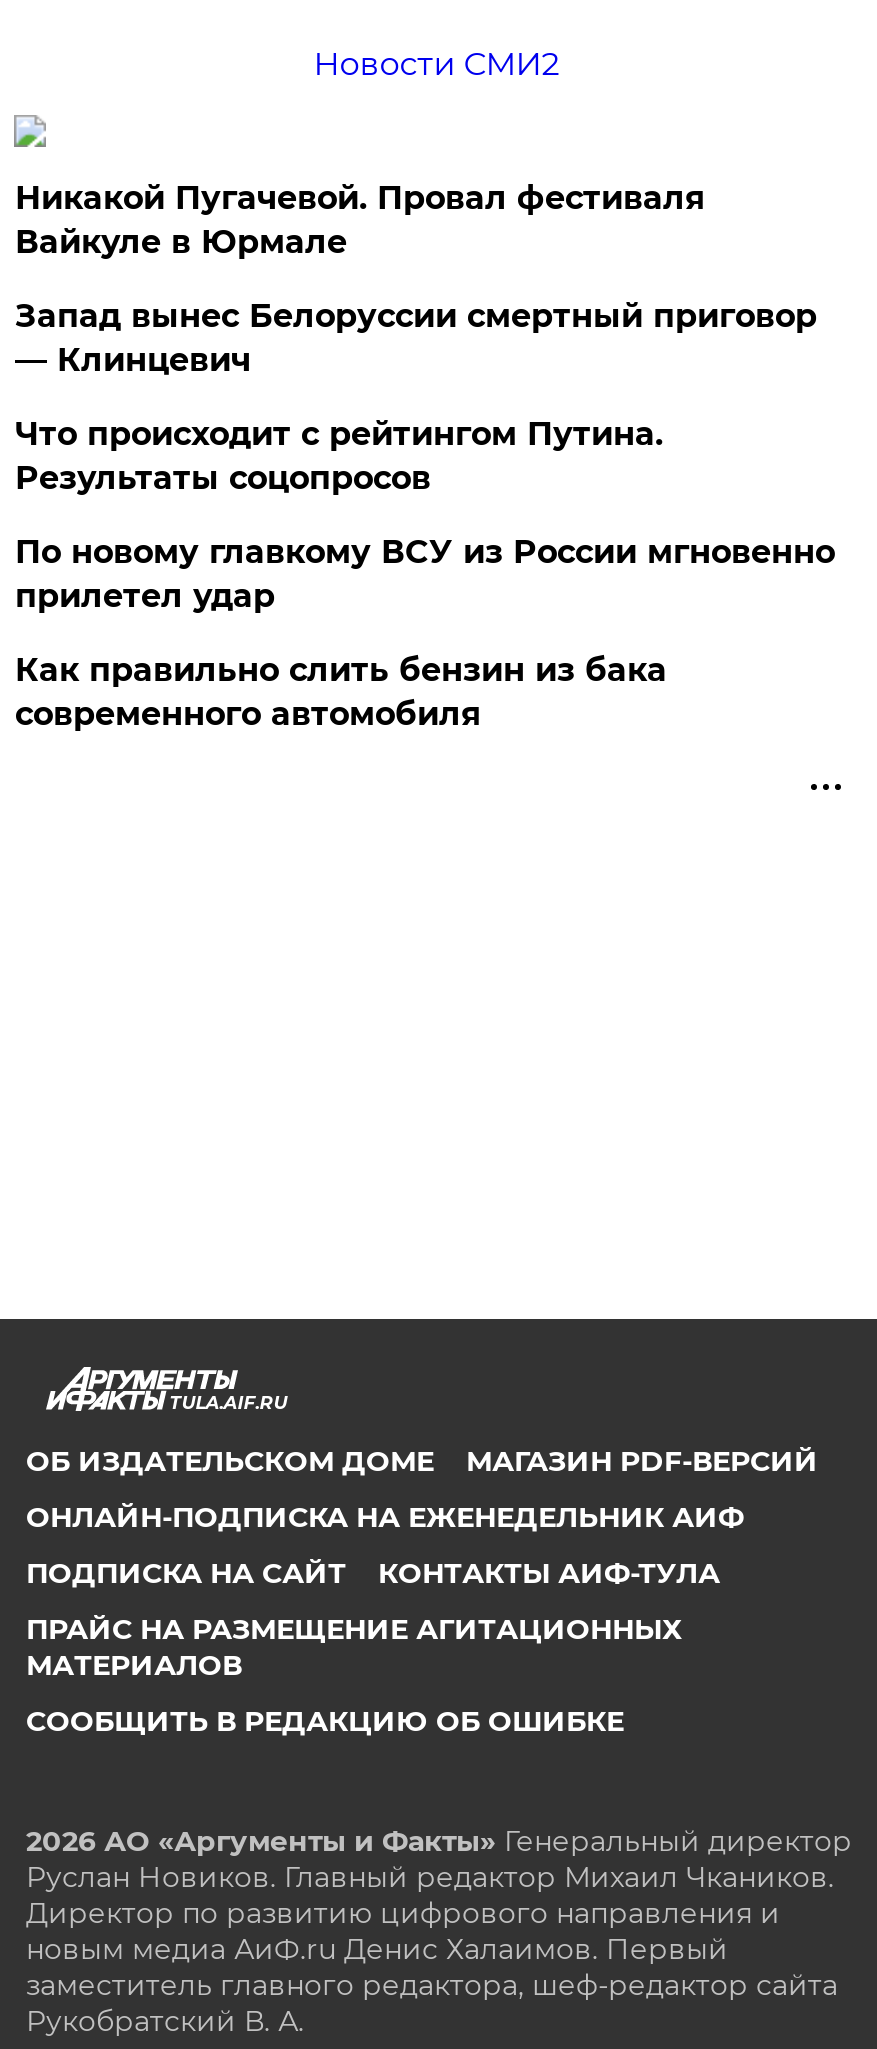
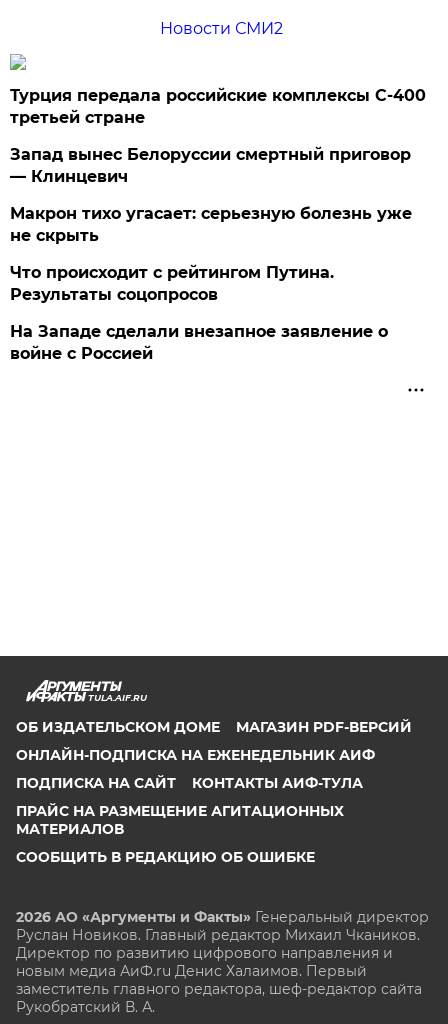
- Никакой Пугачевой. Провал фестиваля
- Вайкуле в Юрмале
+ Турция передала российские комплексы С-400
+ третьей стране

+ Макрон тихо угасает: серьезную болезнь уже
+ не скрыть

moved down: Что происходит с рейтингом Путина. | Результаты соцопросов

- По новому главкому ВСУ из России мгновенно
- прилетел удар
- Как правильно слить бензин из бака
- современного автомобиля
+ На Западе сделали внезапное заявление о
+ войне с Россией
